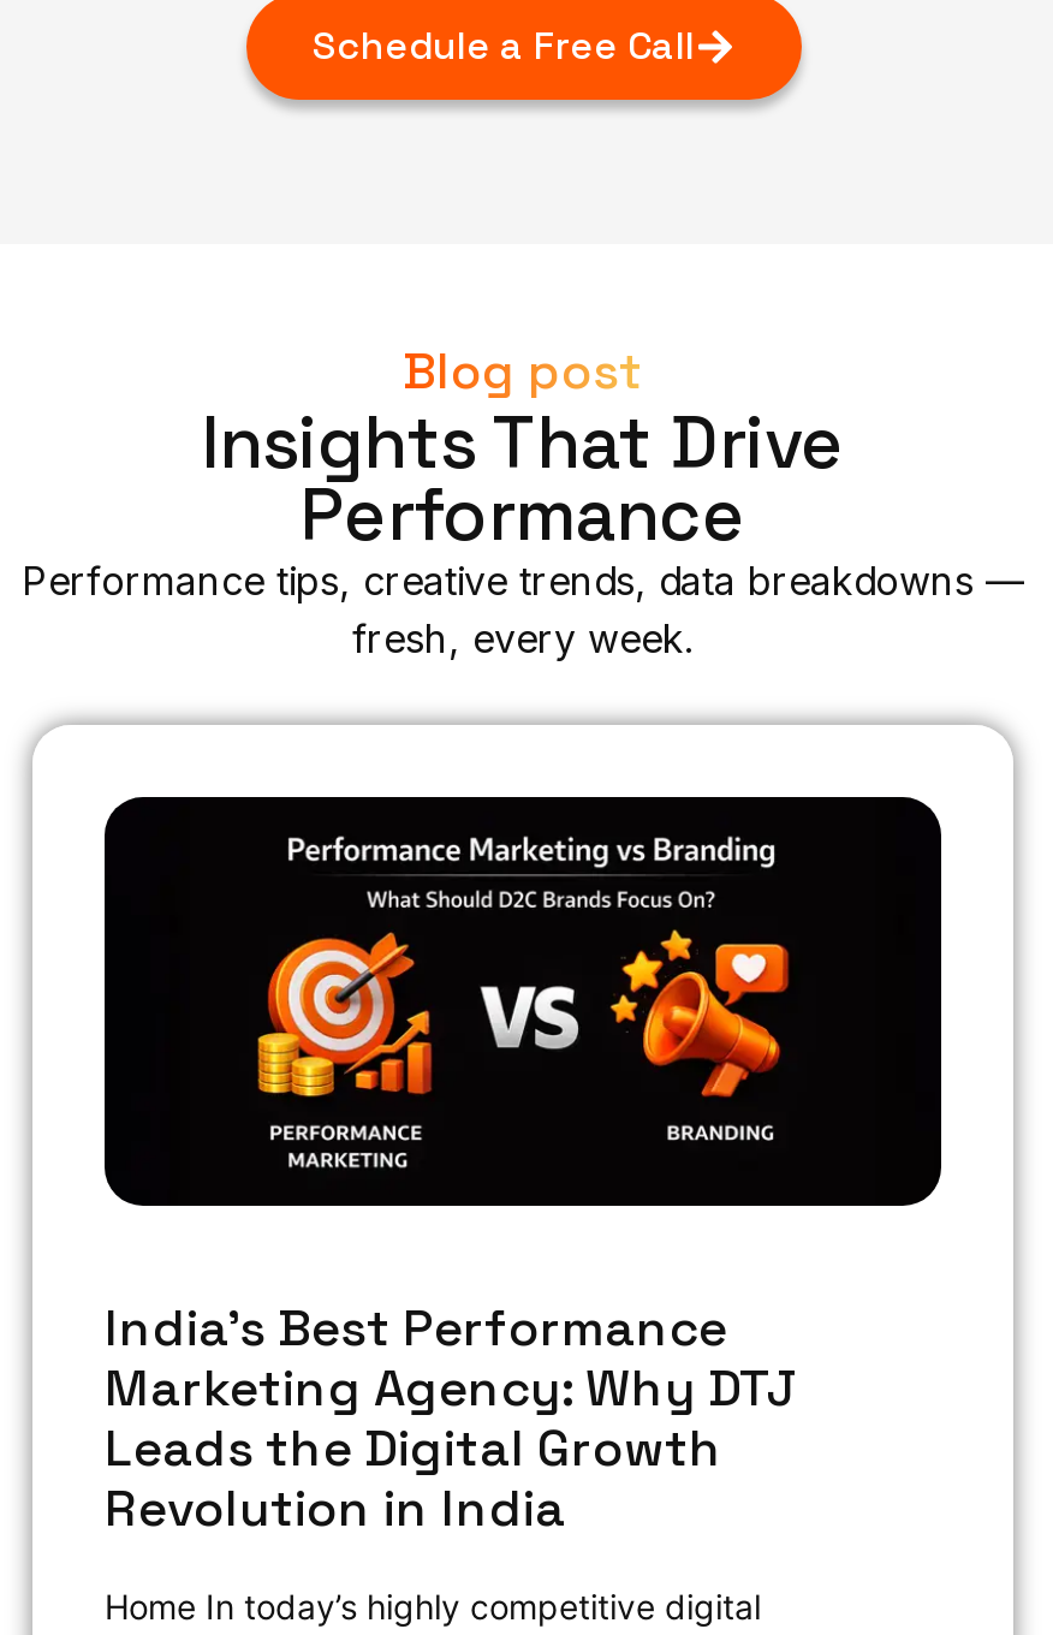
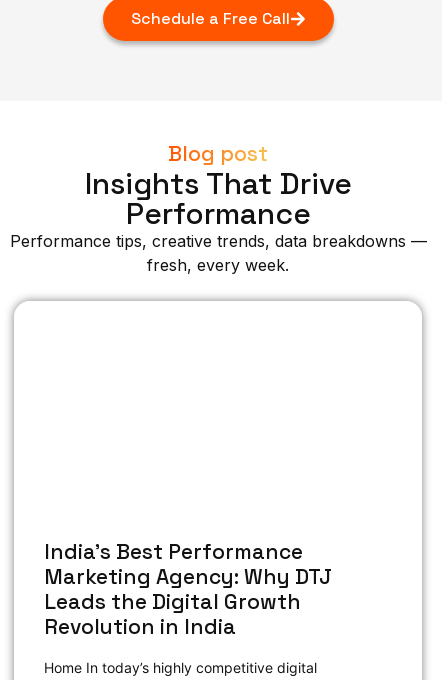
- [image]
